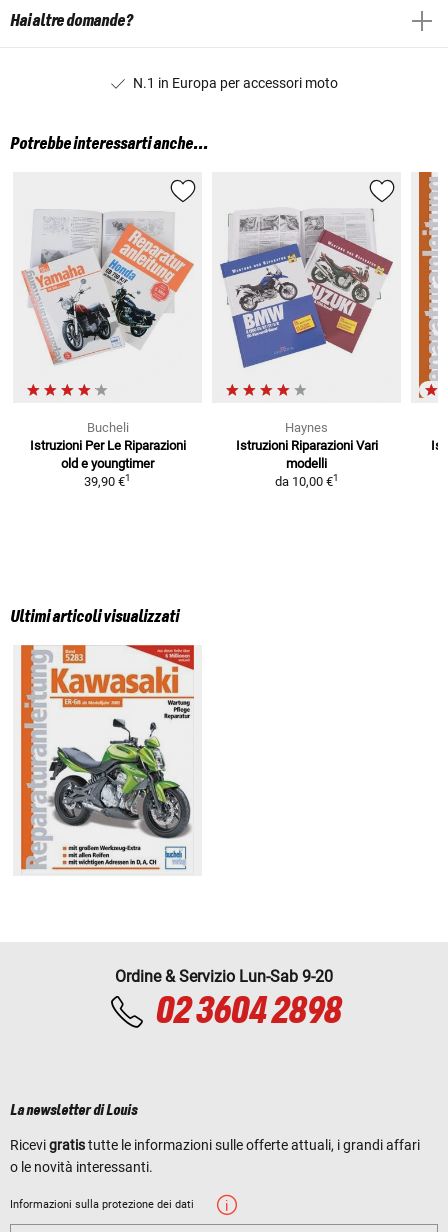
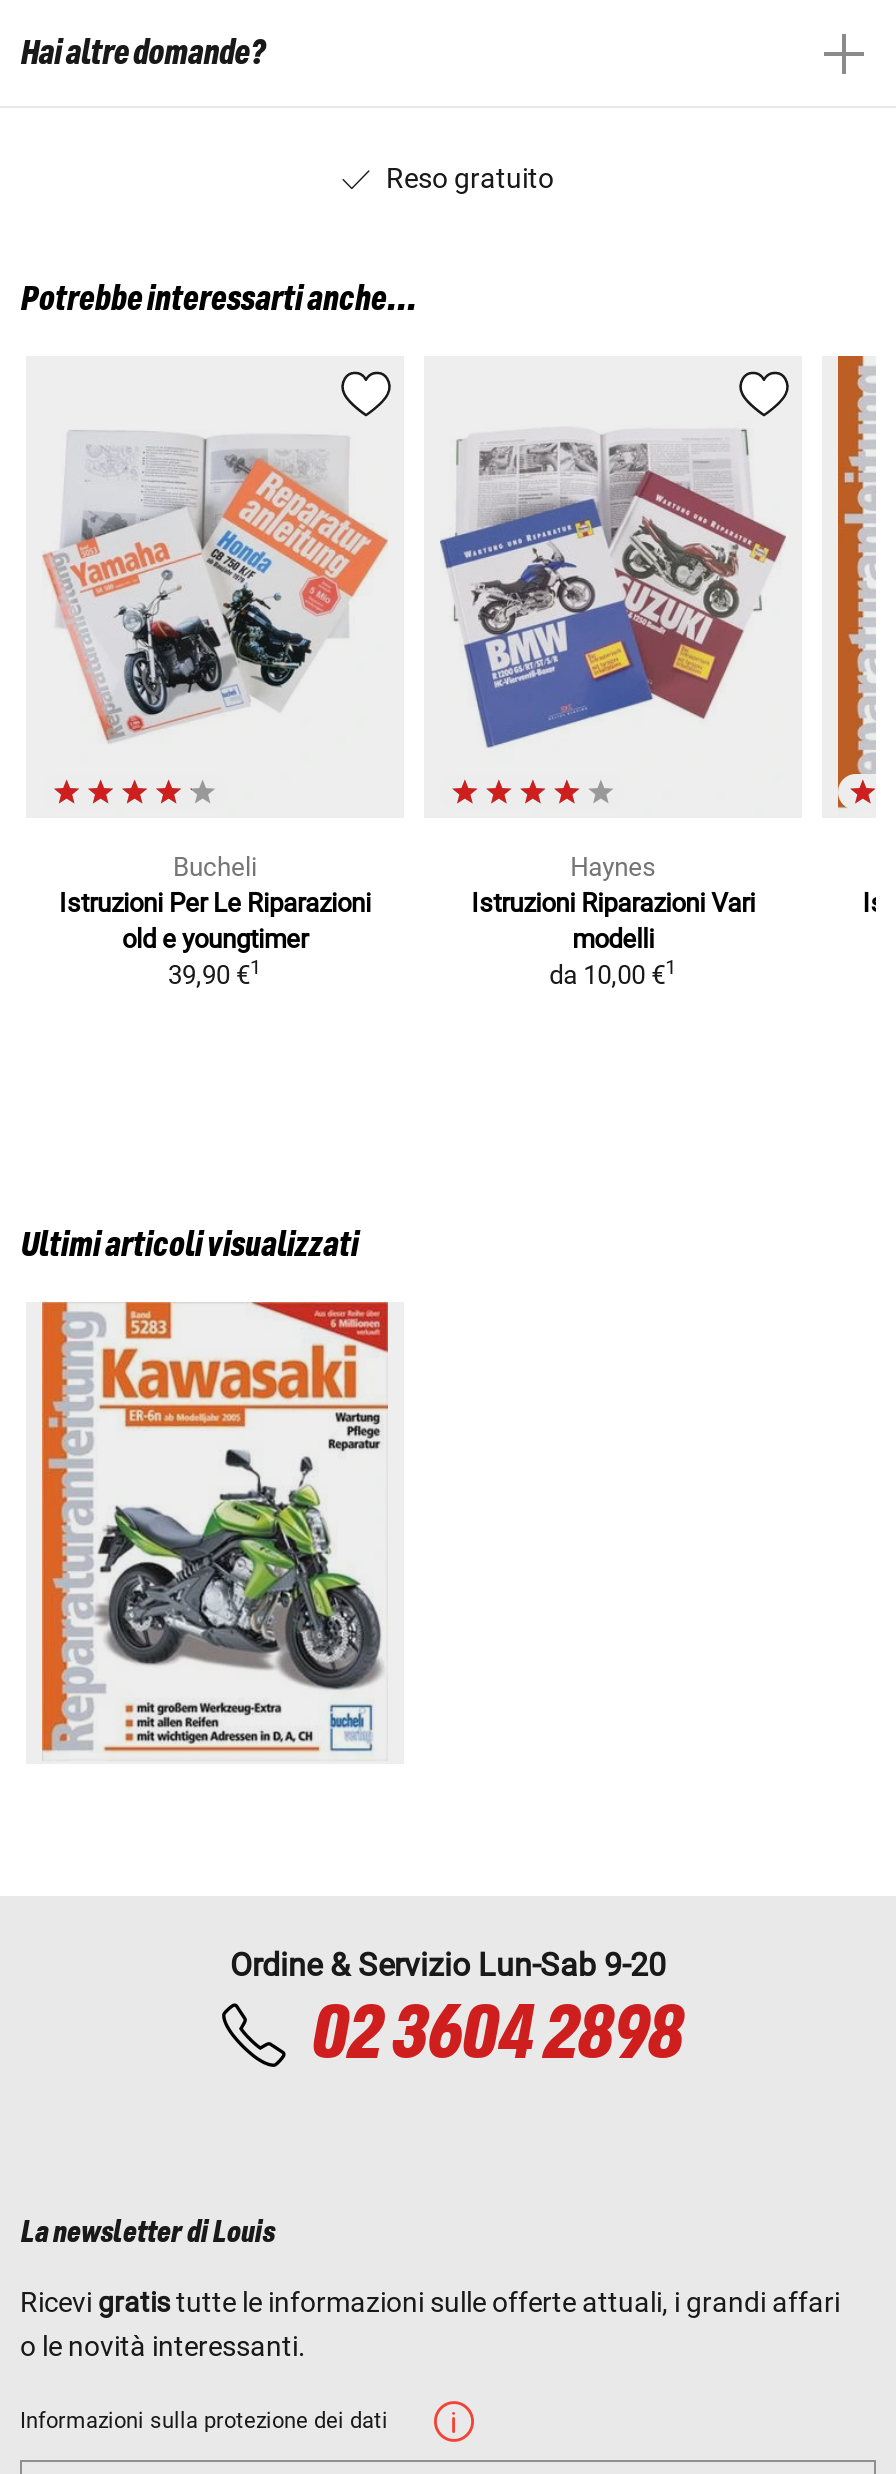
- N.1 in Europa per accessori moto
+ Reso gratuito
